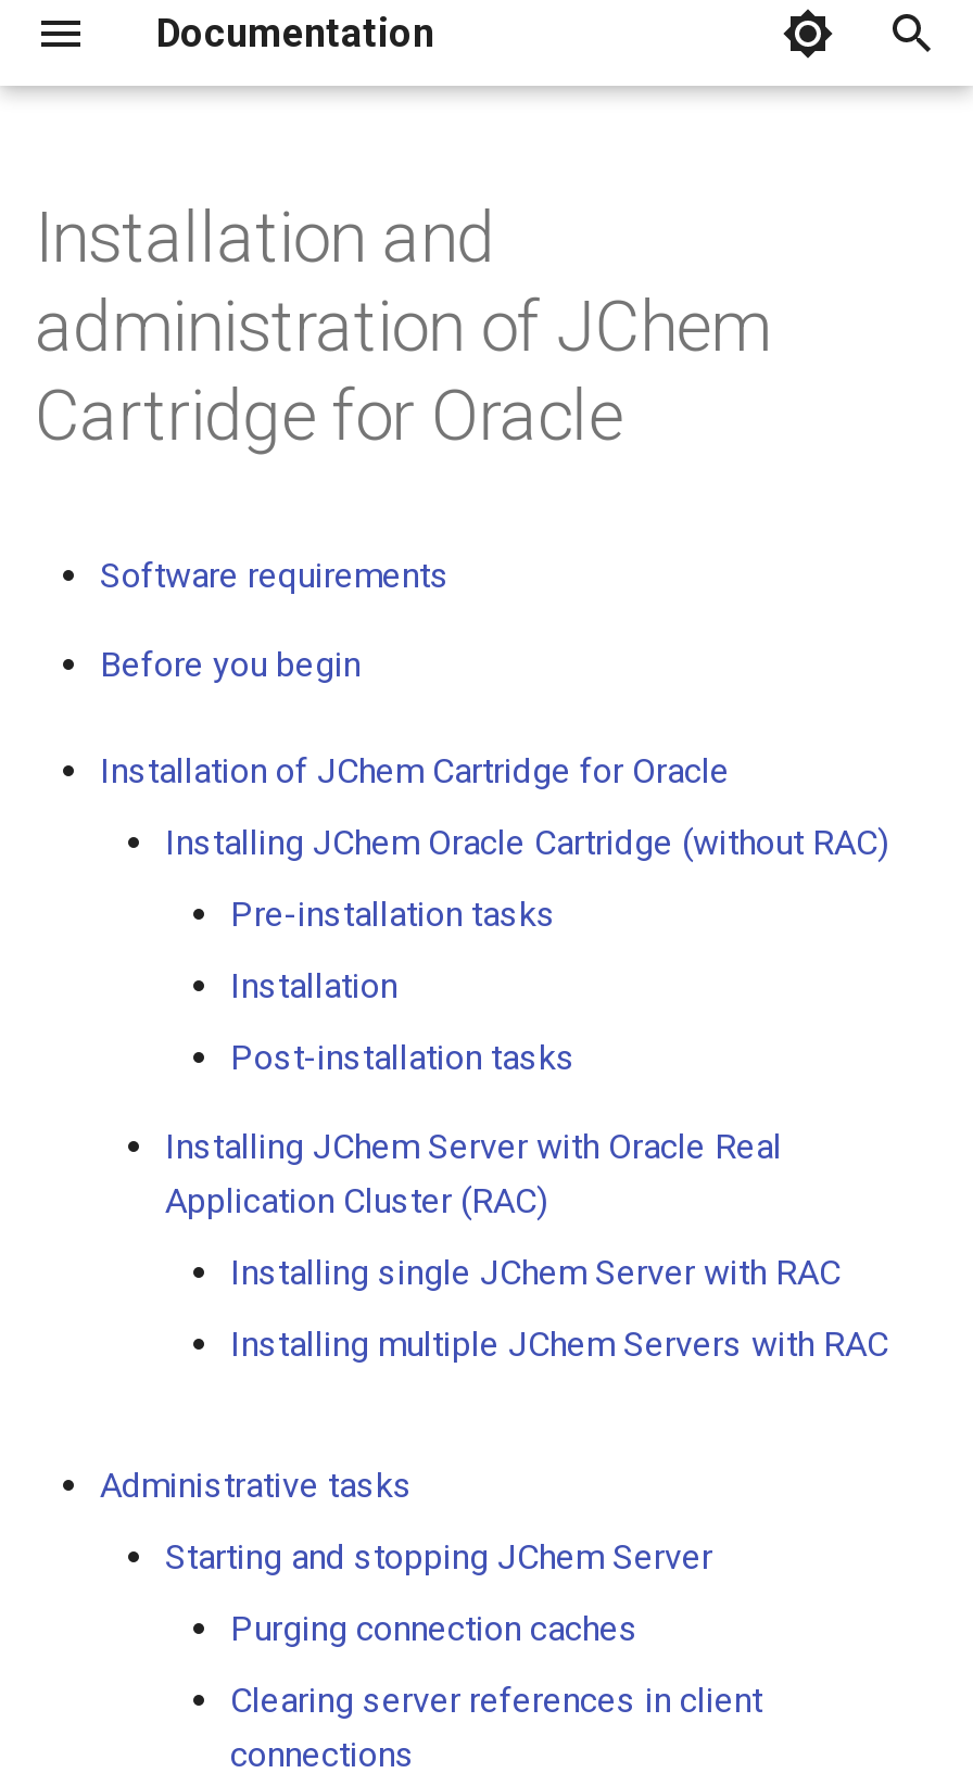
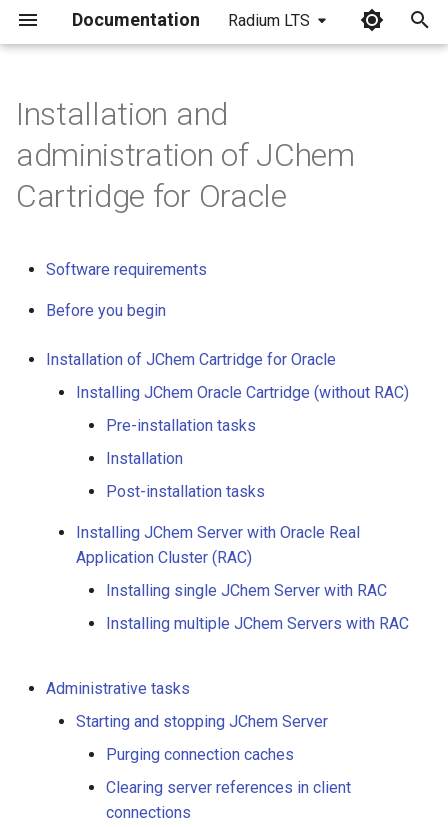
+ Radium LTS
